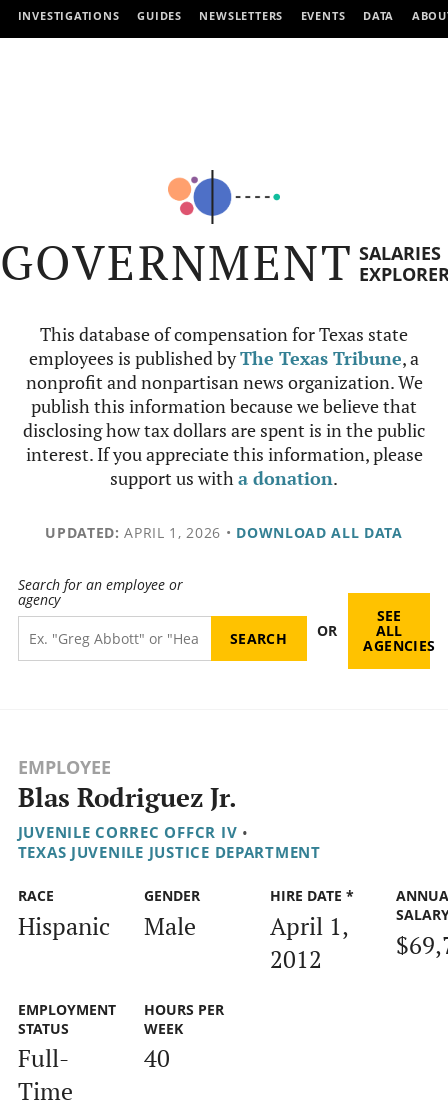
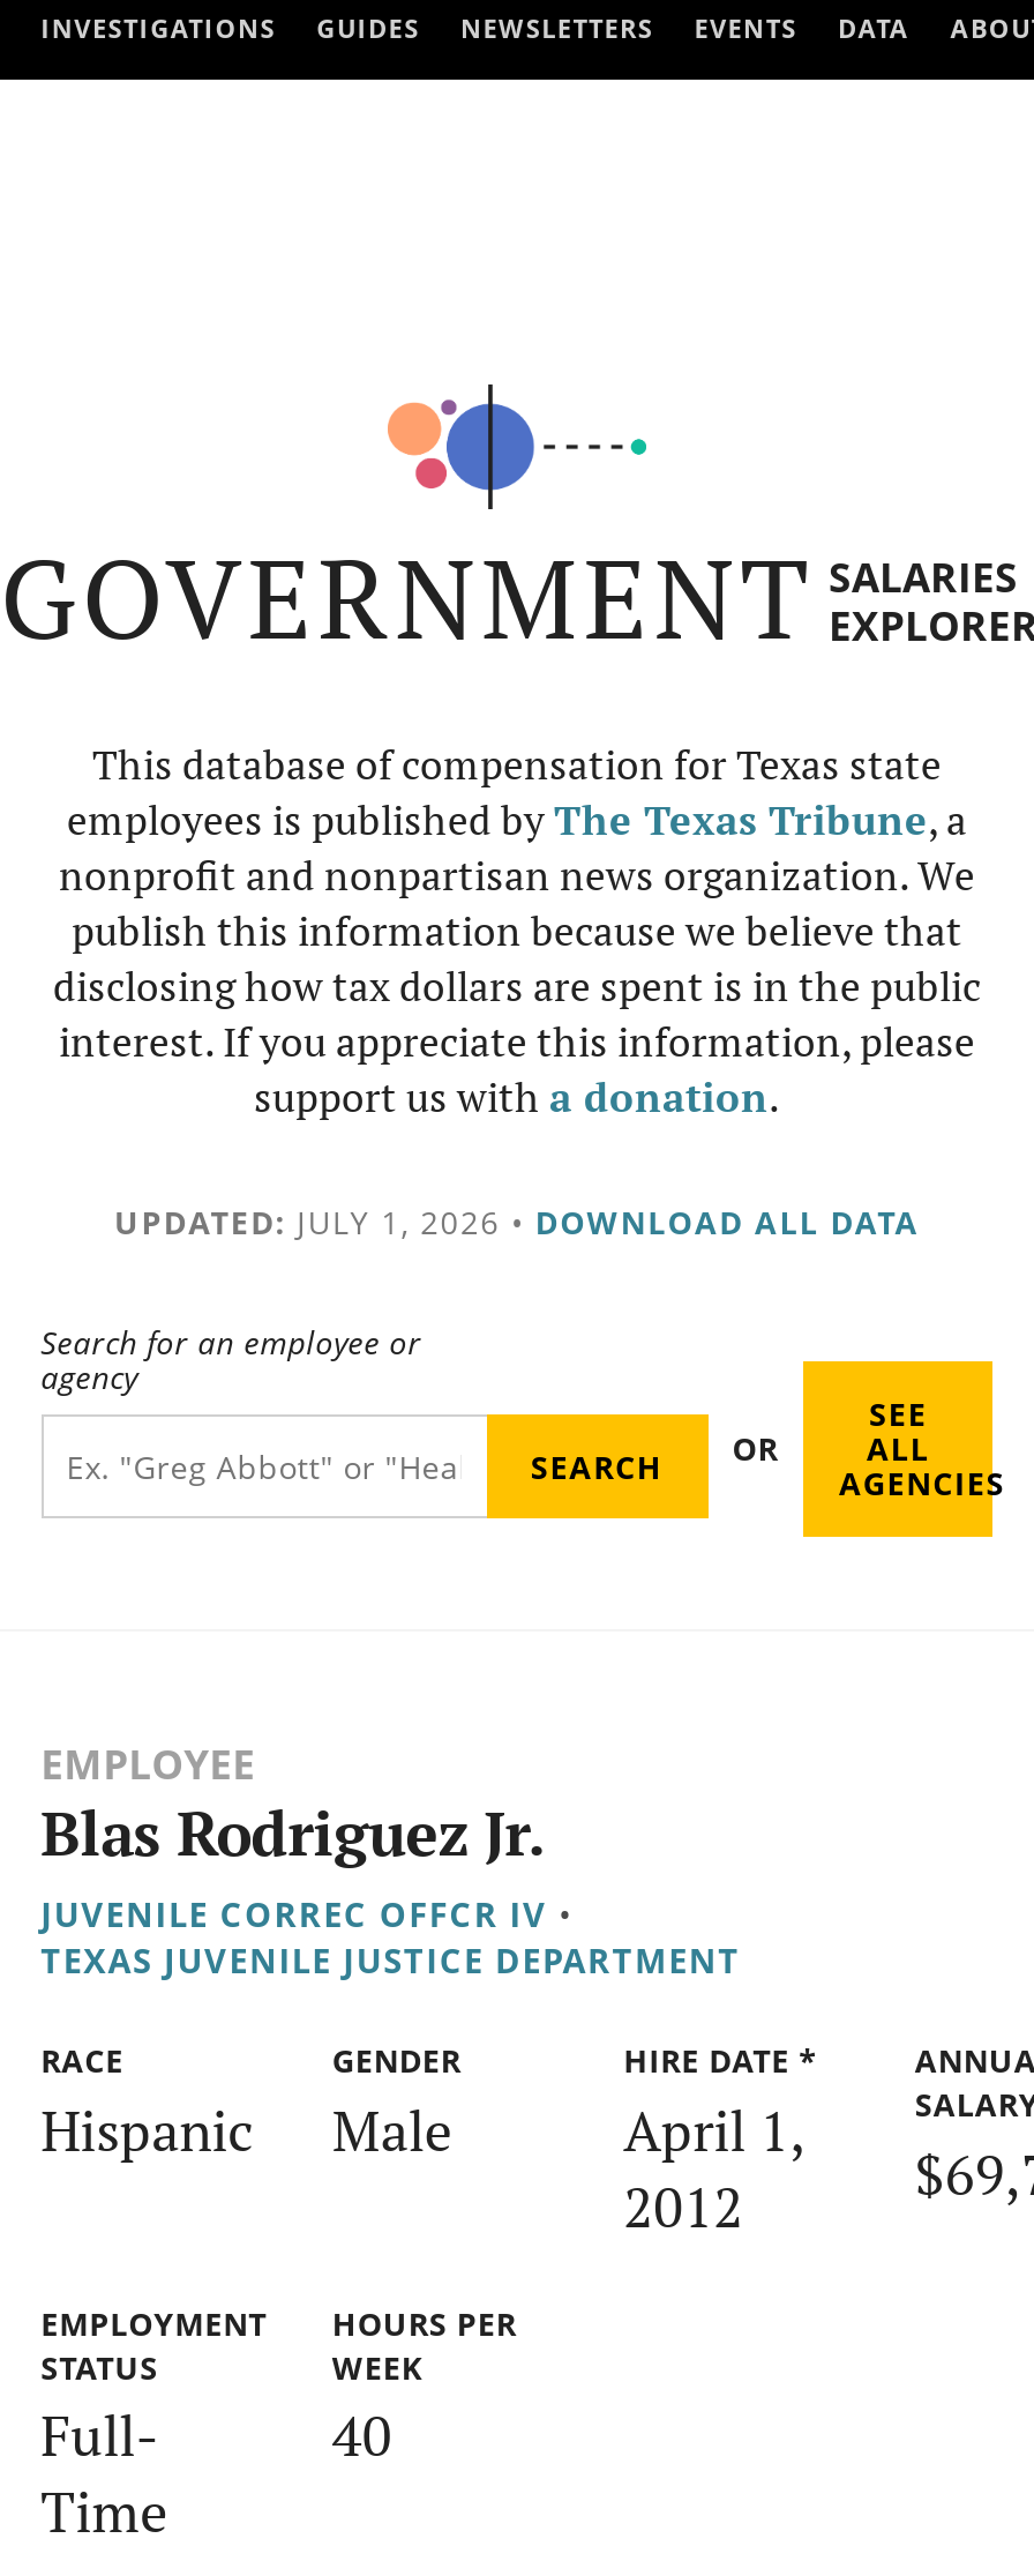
- UPDATED: APRIL 1, 2026 • DOWNLOAD ALL DATA
+ UPDATED: JULY 1, 2026 • DOWNLOAD ALL DATA
